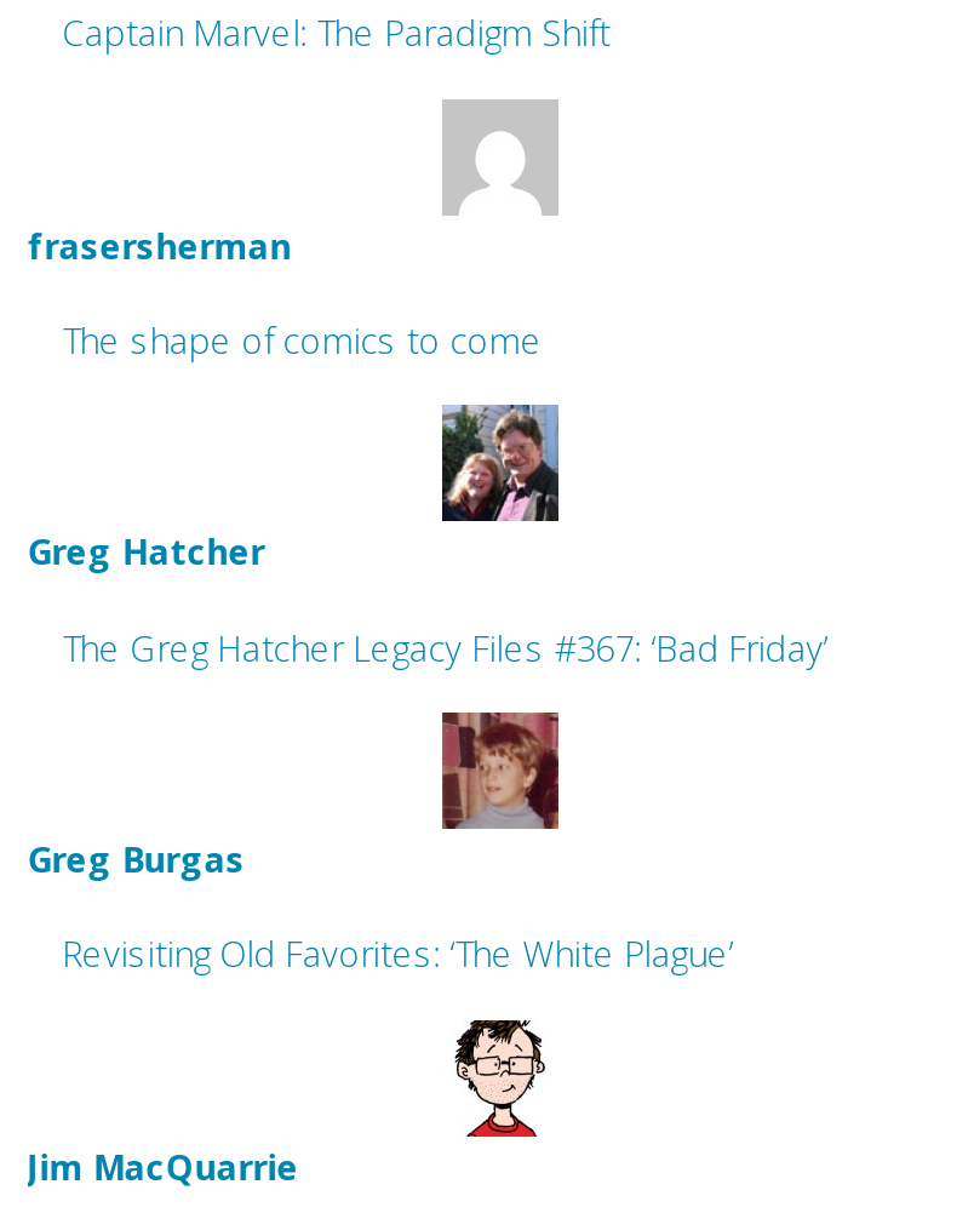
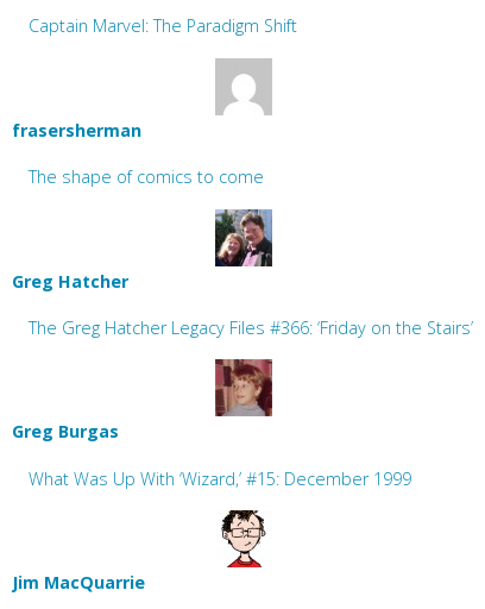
- The Greg Hatcher Legacy Files #367: ‘Bad Friday’
+ The Greg Hatcher Legacy Files #366: ‘Friday on the Stairs’

- Revisiting Old Favorites: ‘The White Plague’
+ What Was Up With ‘Wizard,’ #15: December 1999
